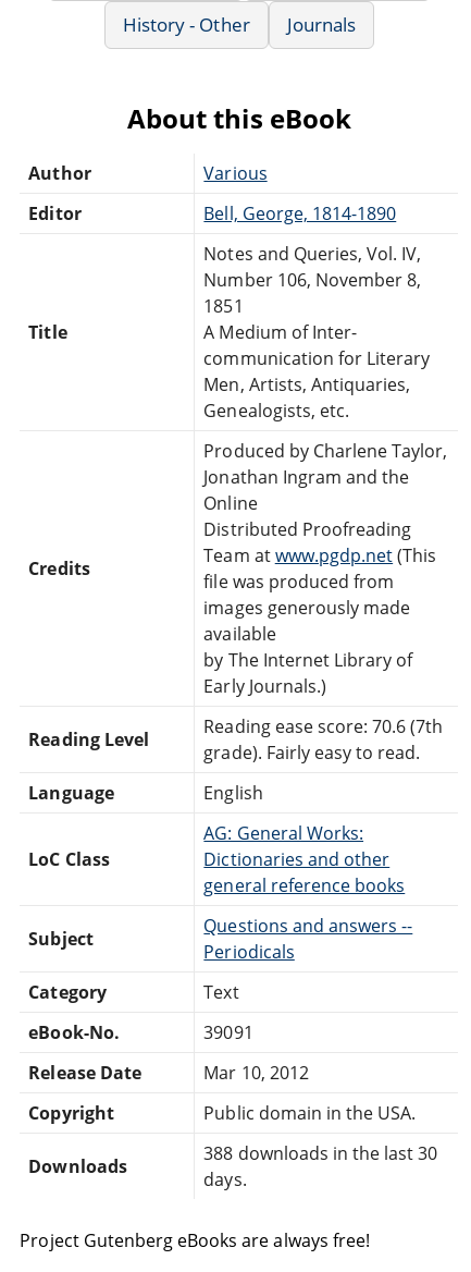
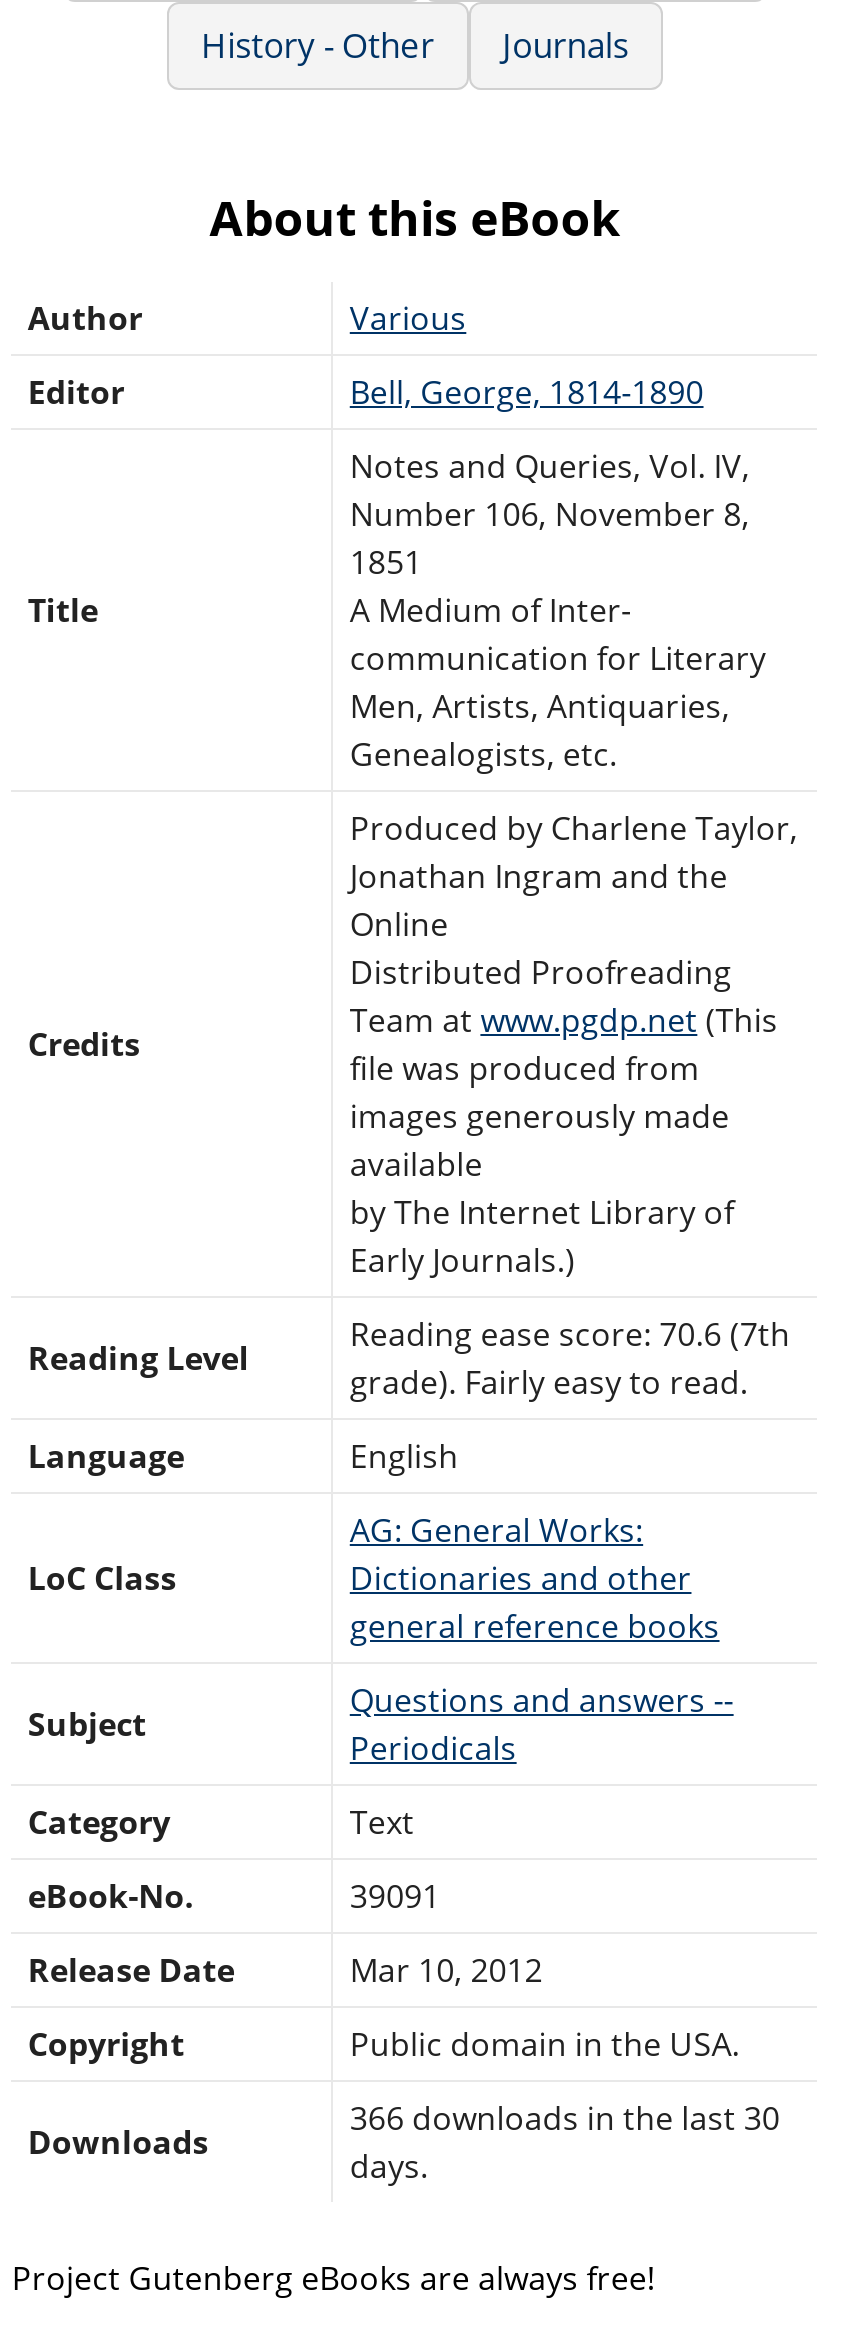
- 388 downloads in the last 30
+ 366 downloads in the last 30
